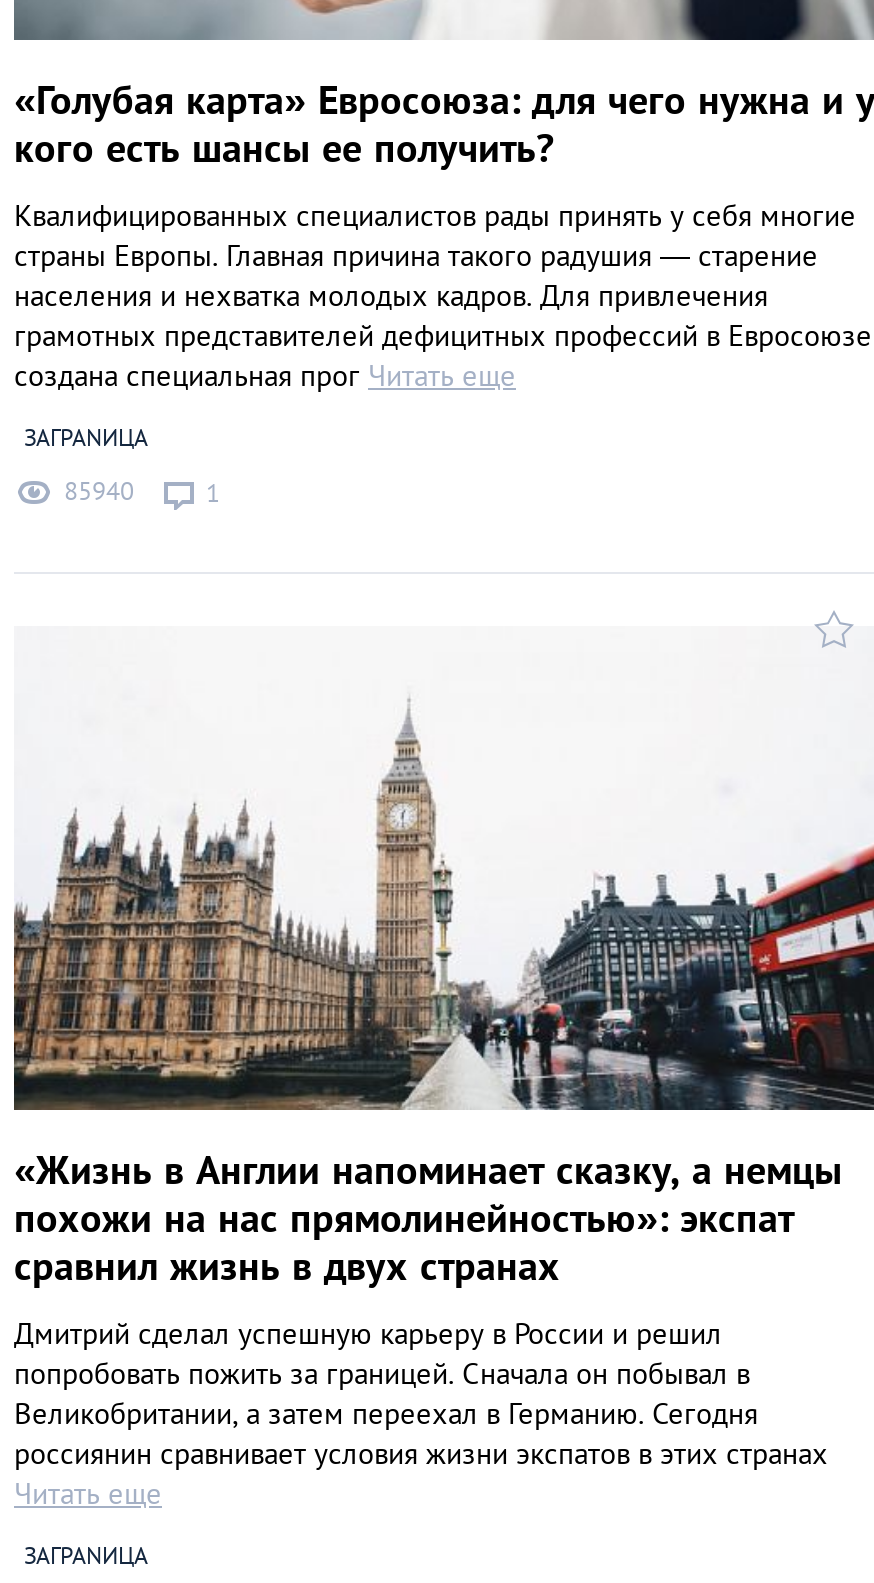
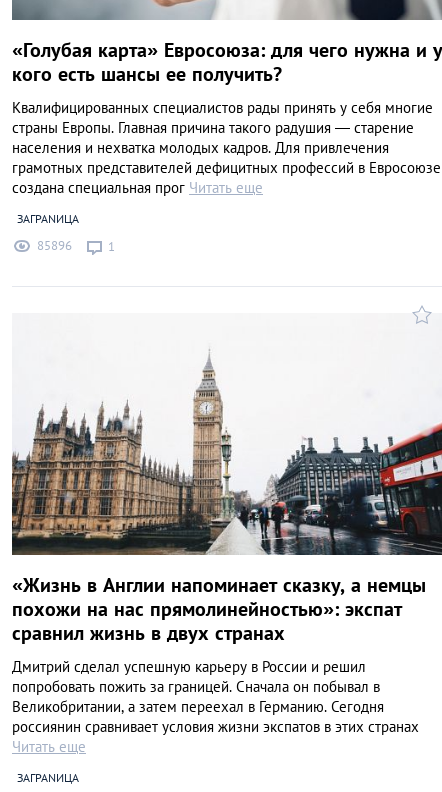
- 85940
+ 85896
